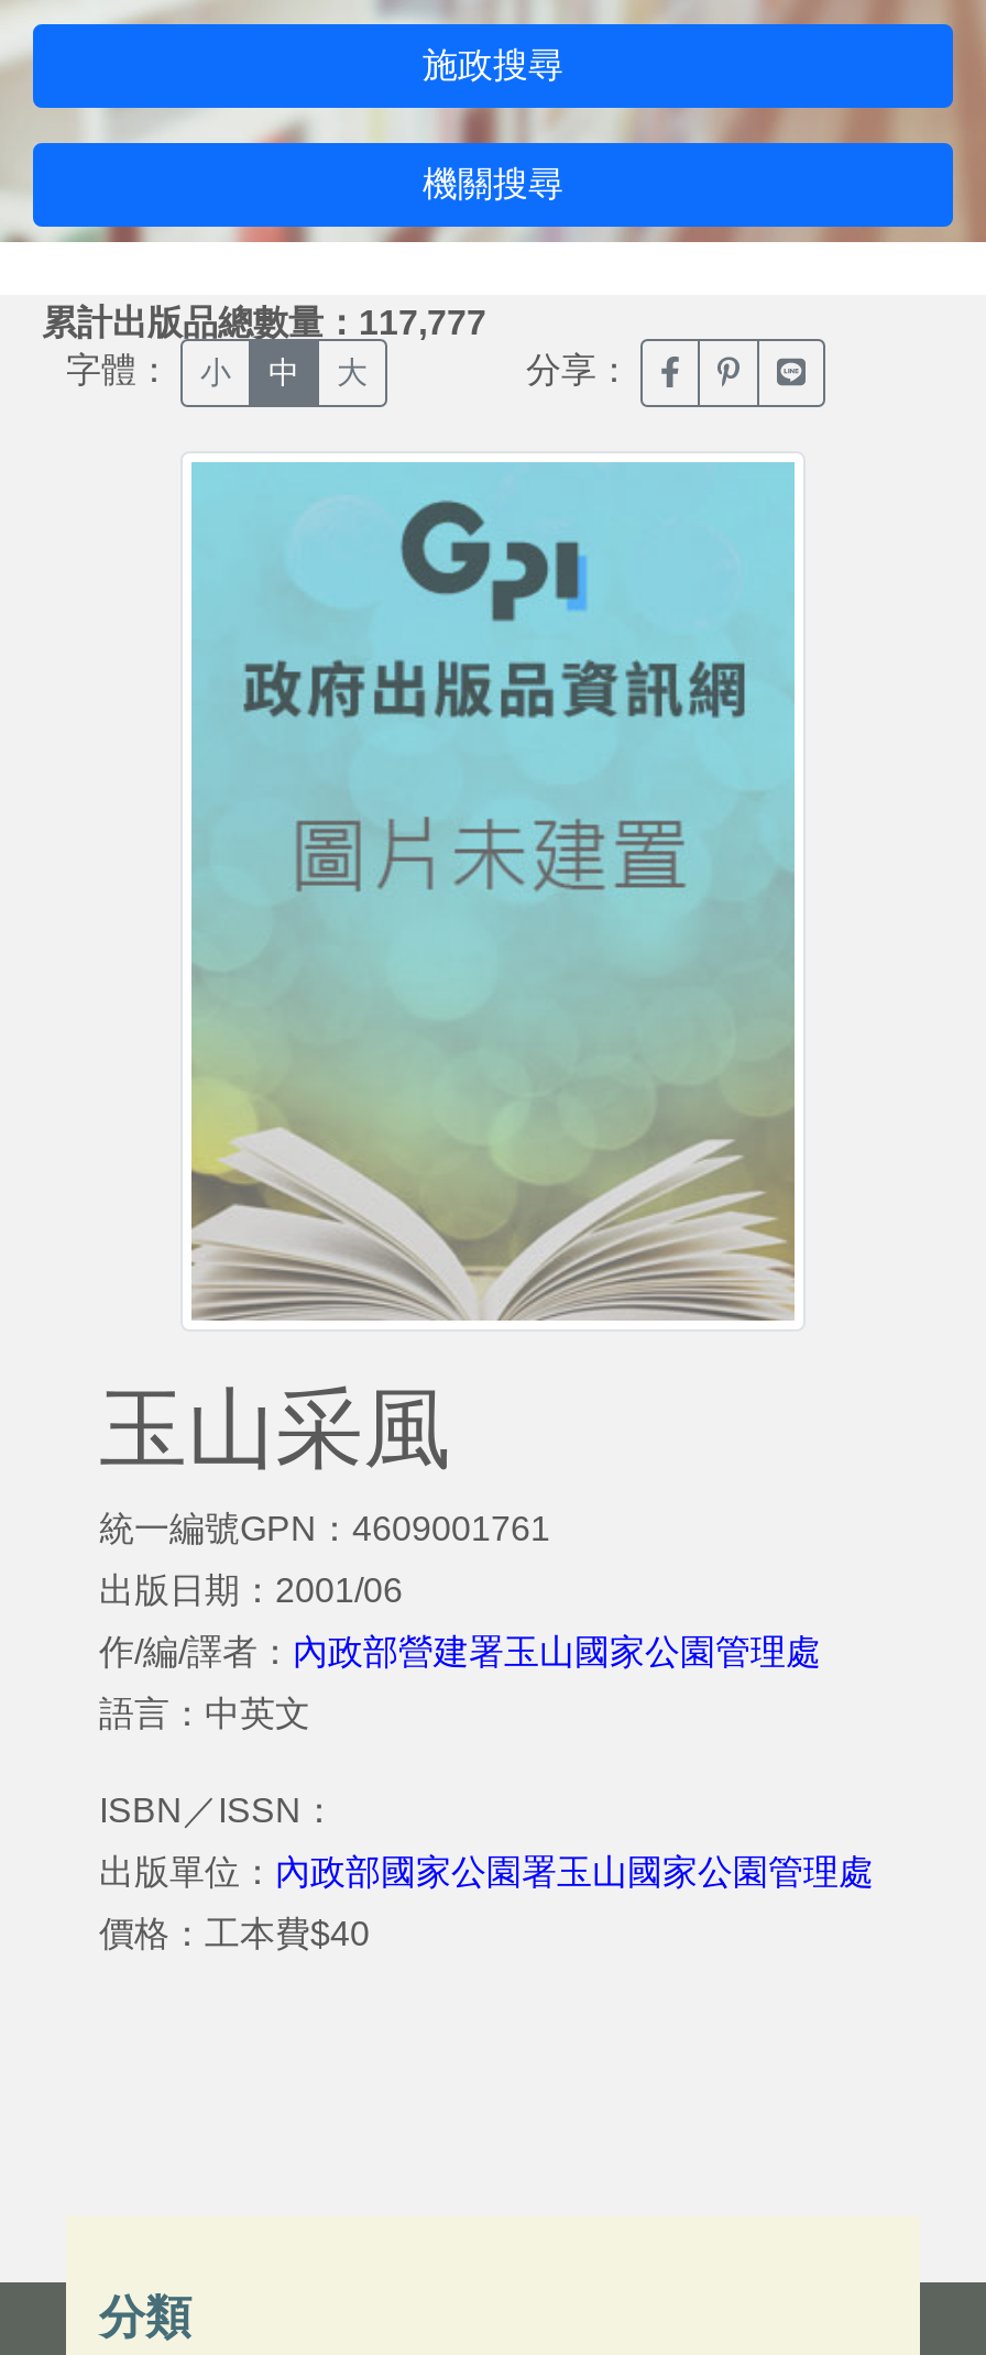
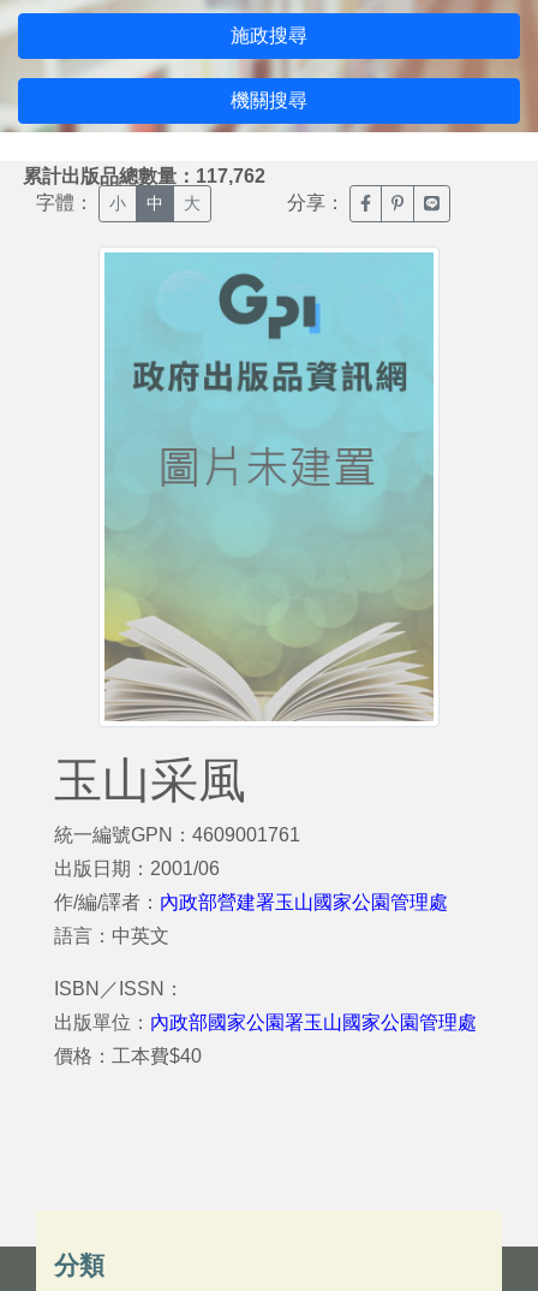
- 累計出版品總數量：117,777
+ 累計出版品總數量：117,762
